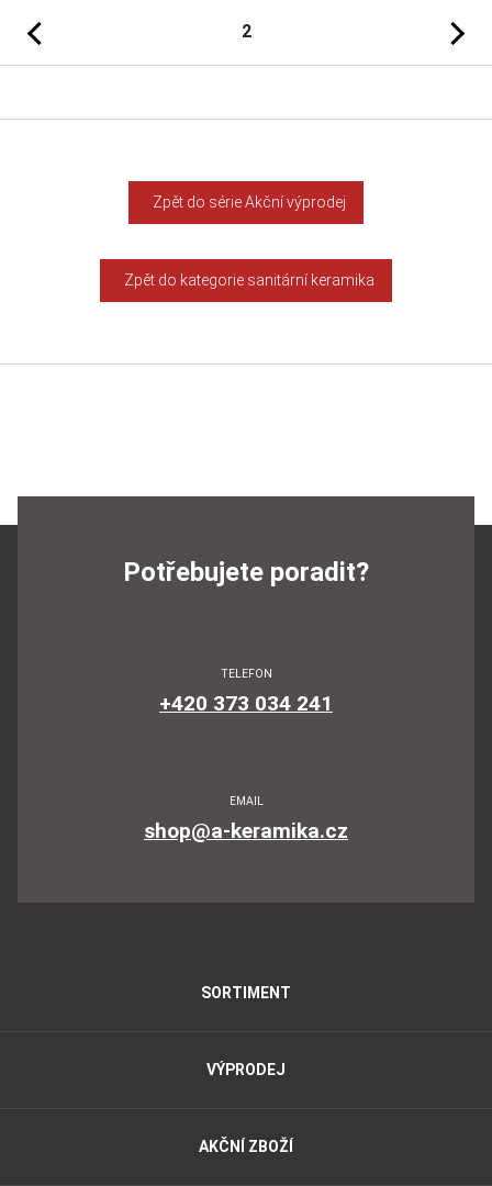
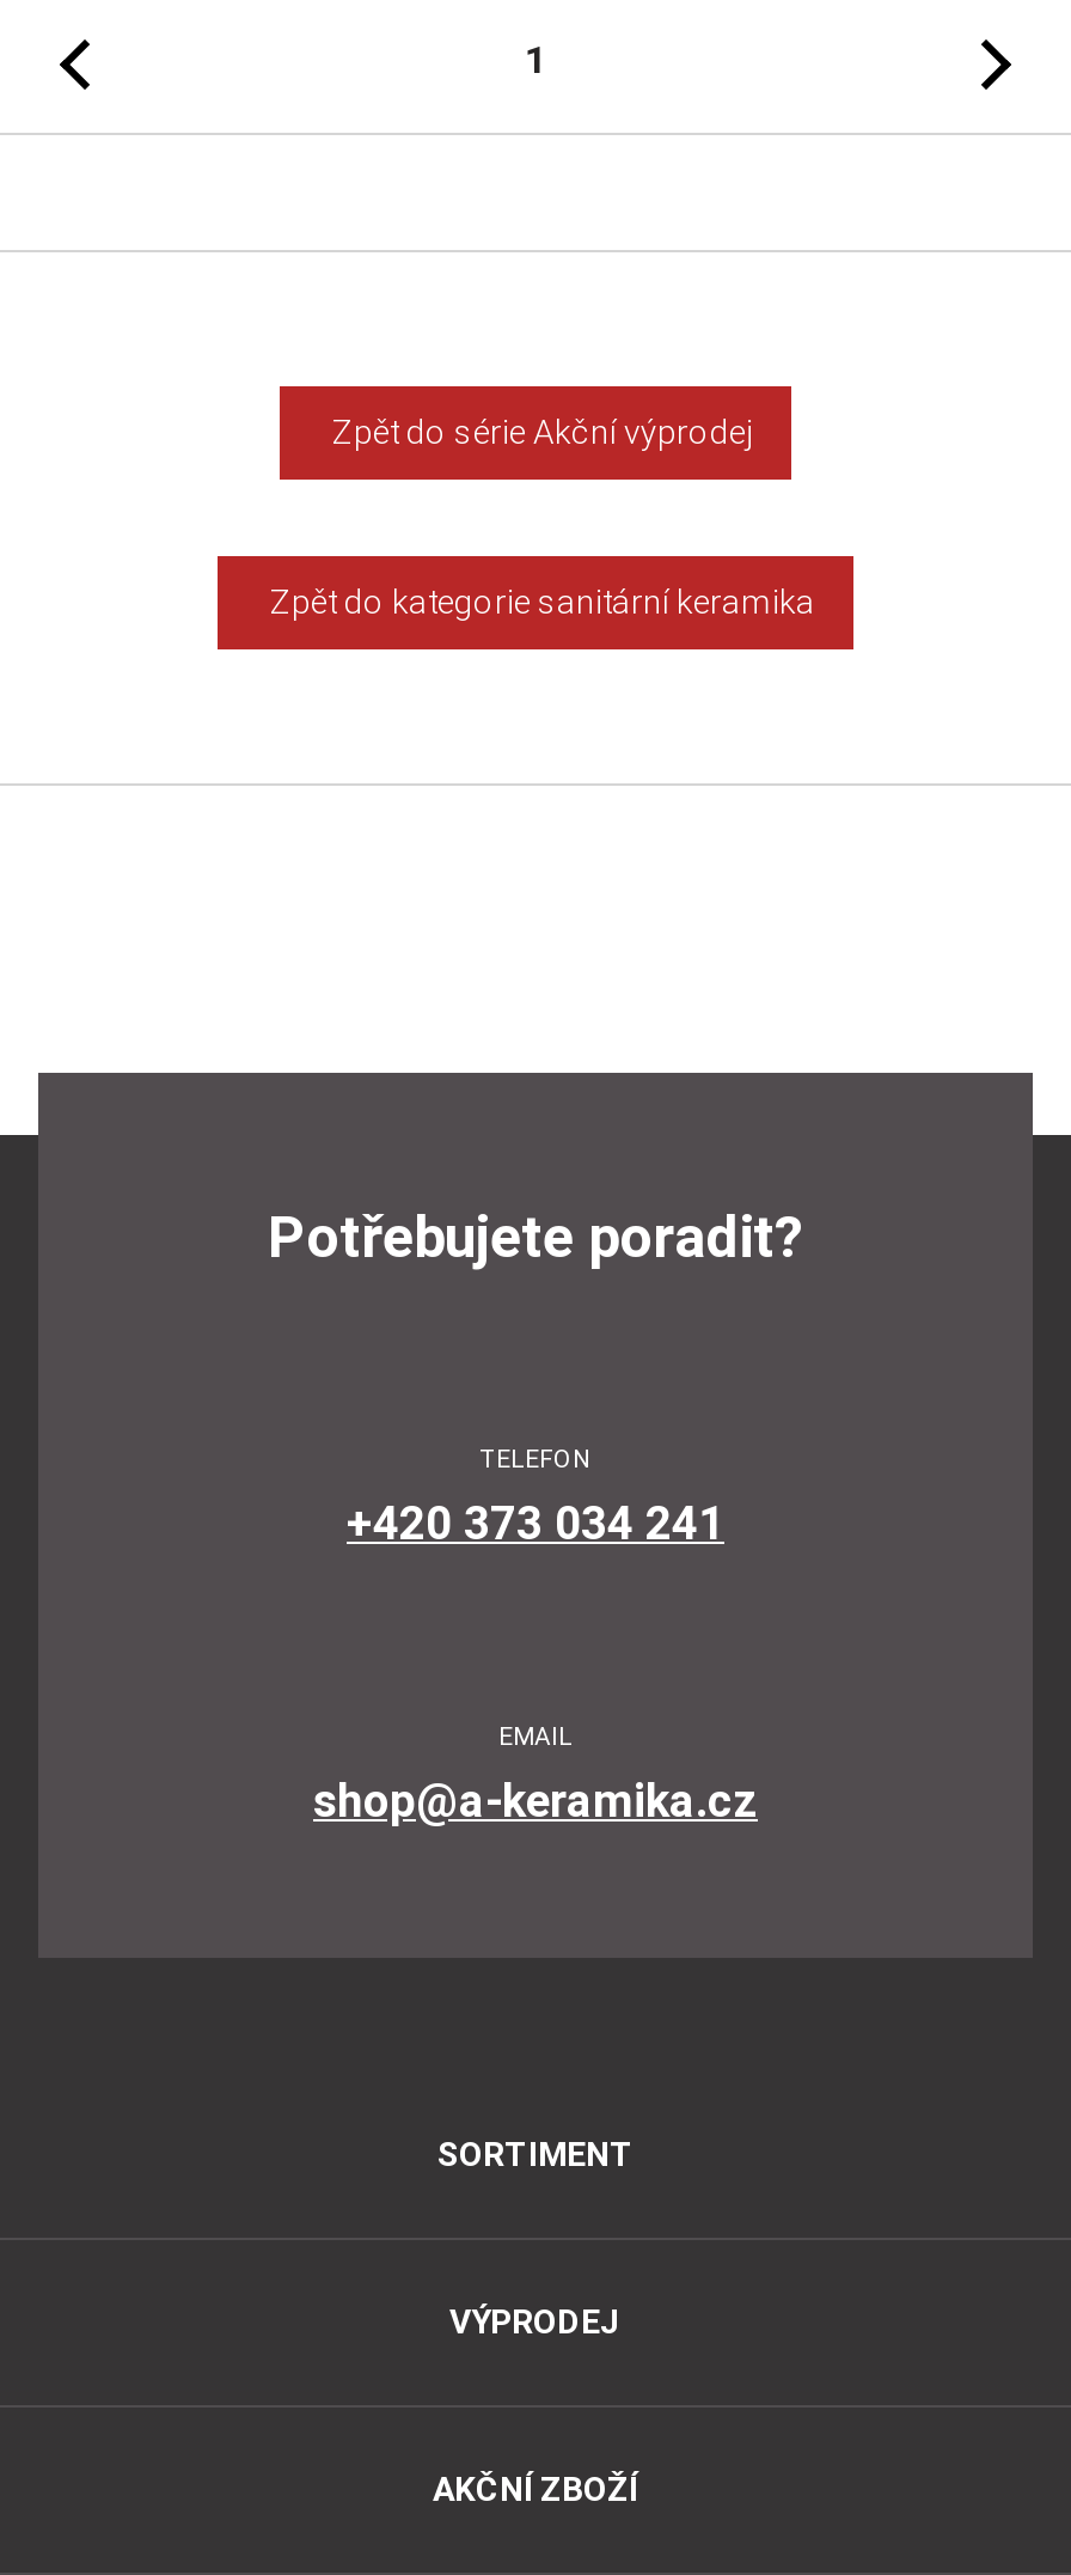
- 2
+ 1
